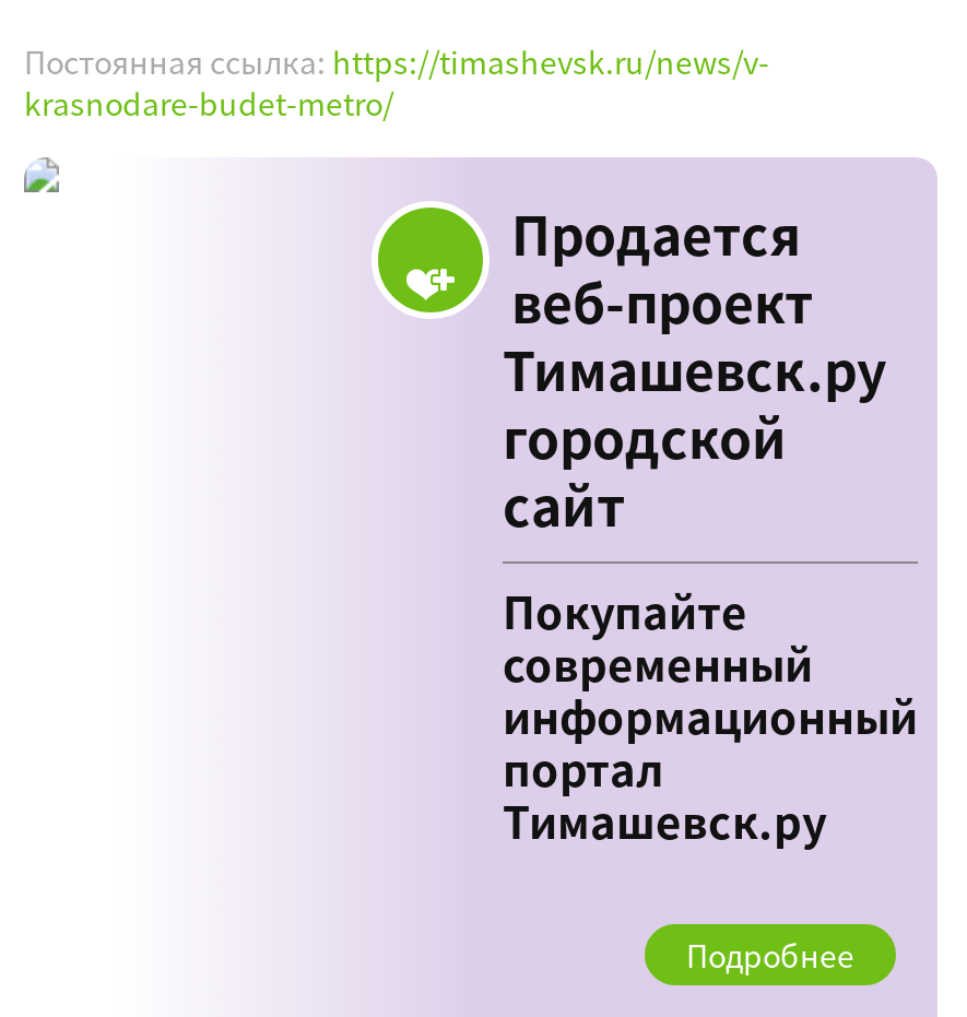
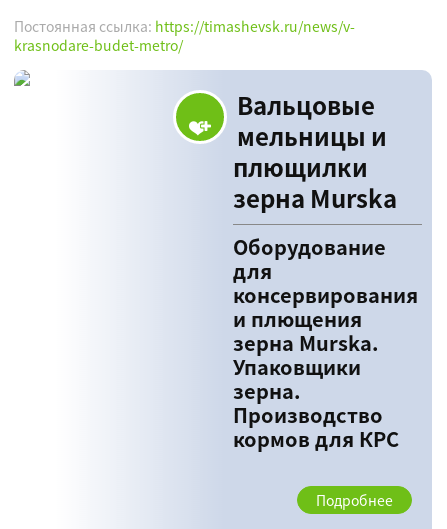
- Продается
- веб-проект
- Тимашевск.ру
- городской
- сайт
- Покупайте
- современный
- информационный
- портал
- Тимашевск.ру
+ Вальцовые
+ мельницы и
+ плющилки
+ зерна Murska
+ Оборудование
+ для
+ консервирования
+ и плющения
+ зерна Murska.
+ Упаковщики
+ зерна.
+ Производство
+ кормов для КРС
